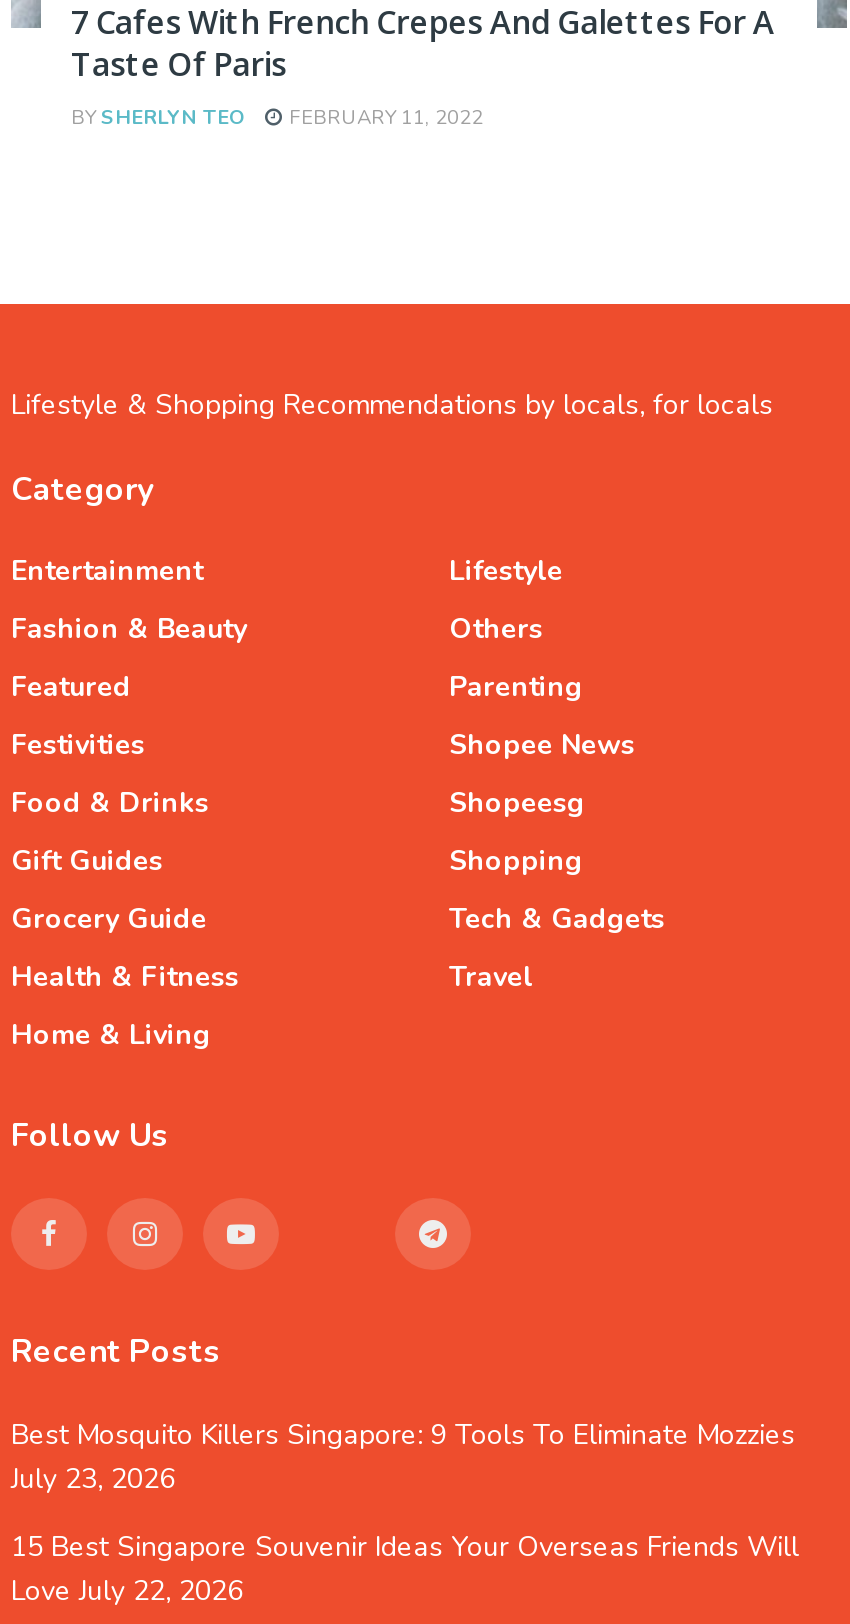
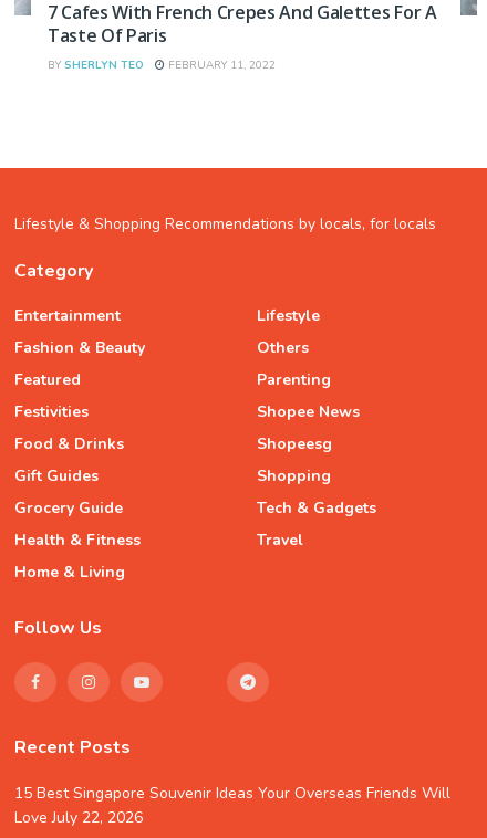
- Best Mosquito Killers Singapore: 9 Tools To Eliminate Mozzies
- July 23, 2026
